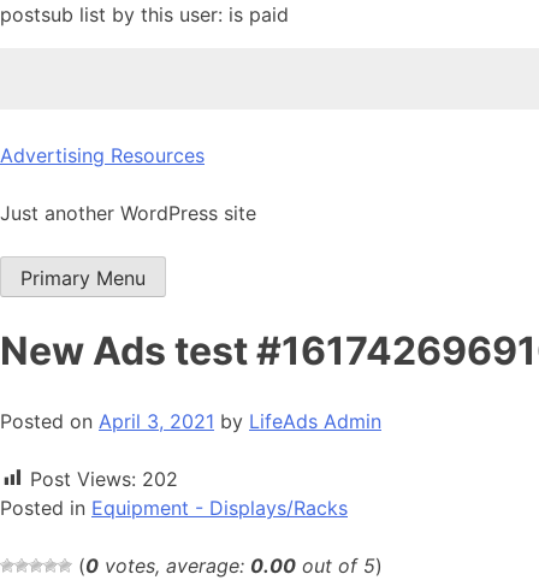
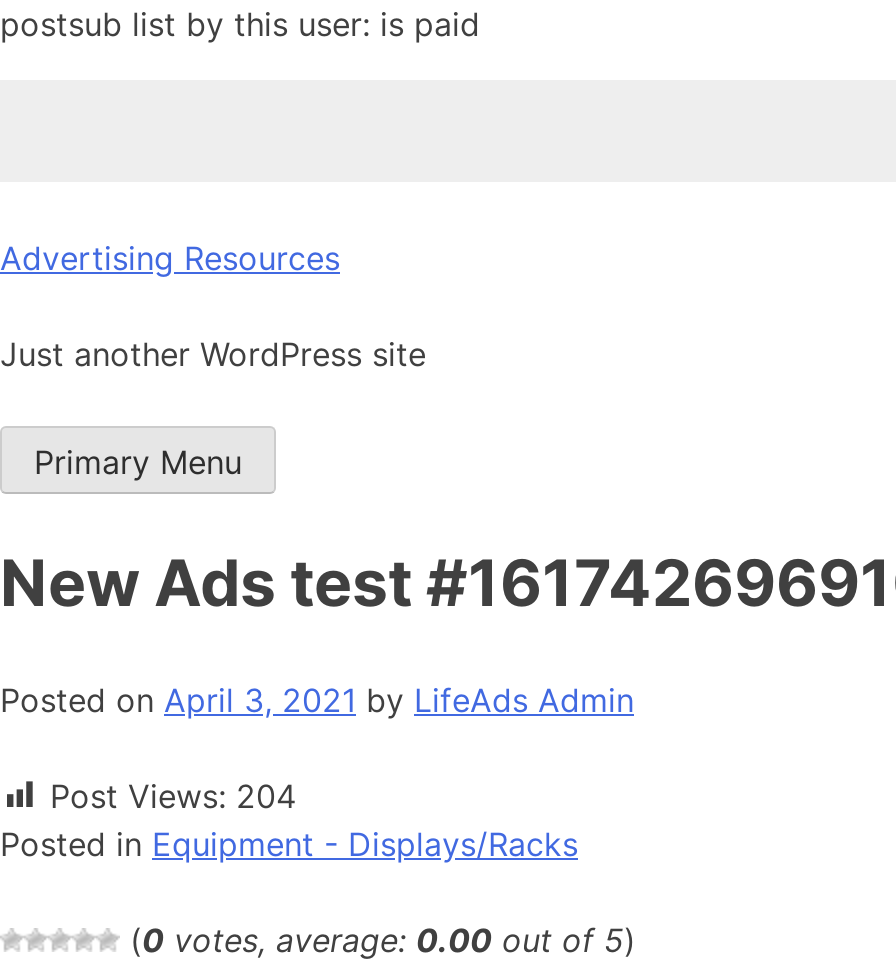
- Post Views: 202
+ Post Views: 204
